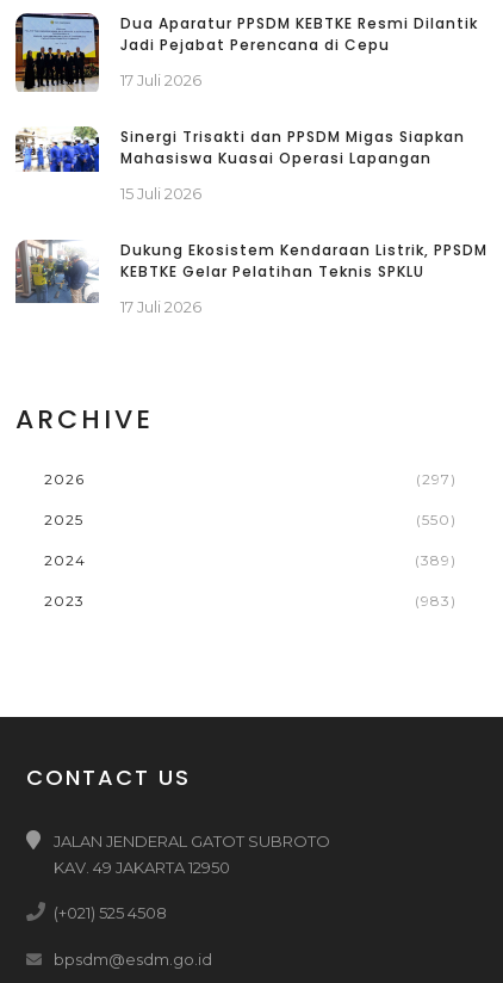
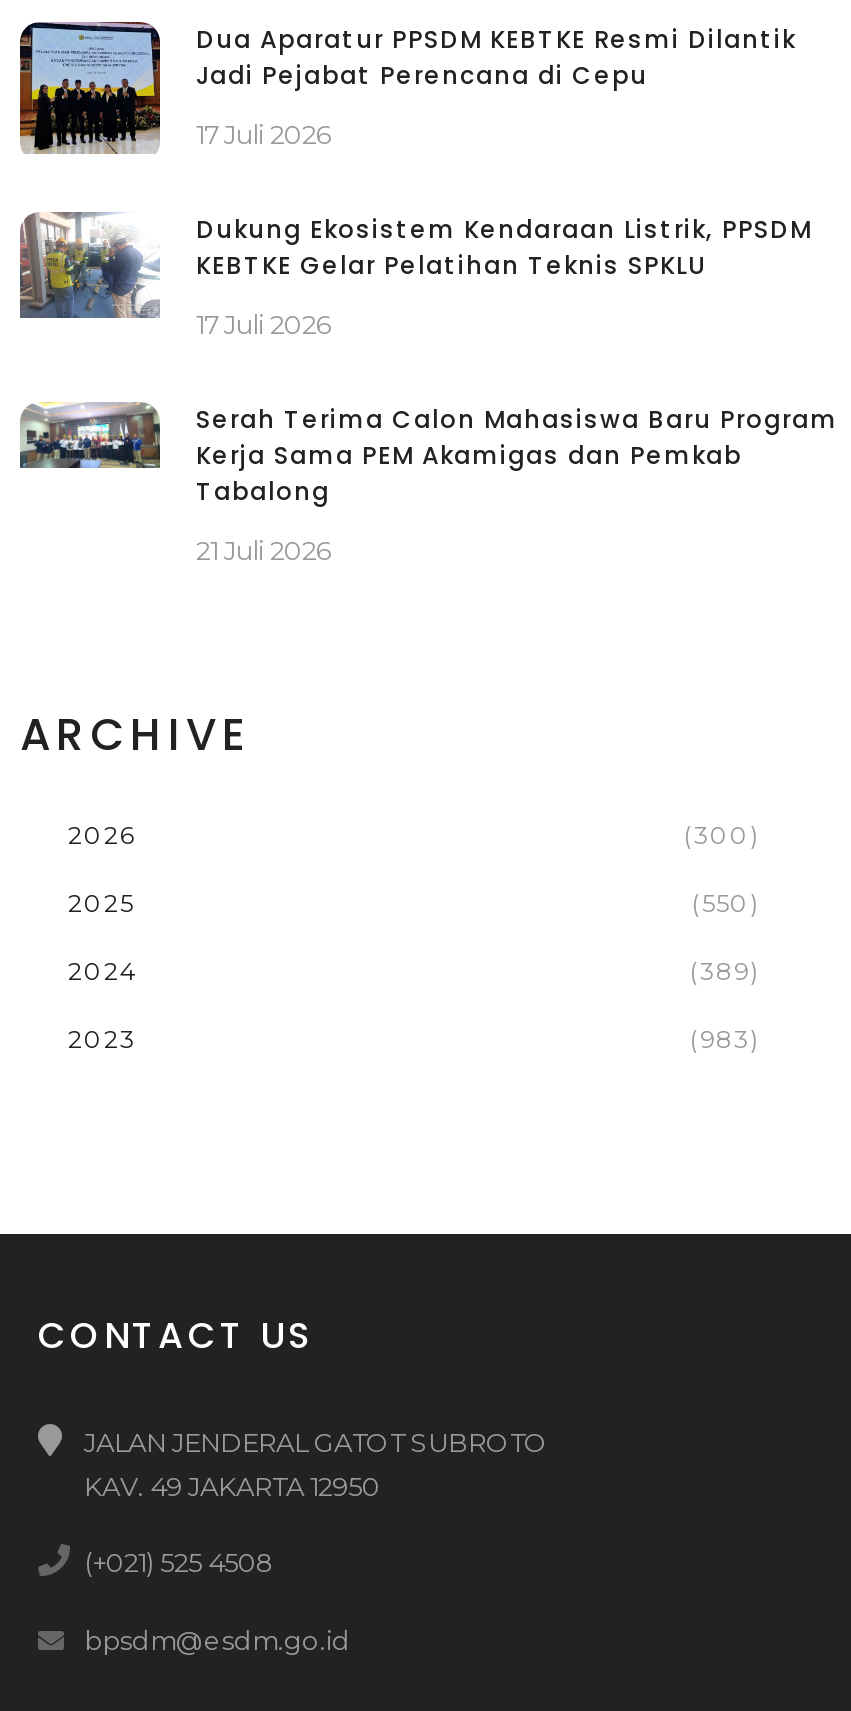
- [image]
- Sinergi Trisakti dan PPSDM Migas Siapkan
- Mahasiswa Kuasai Operasi Lapangan
- 15 Juli 2026

moved up: [image] | Dukung Ekosistem Kendaraan Listrik, PPSDM | KEBTKE Gelar Pelatihan Teknis SPKLU | 17 Juli 2026

+ [image]
+ Serah Terima Calon Mahasiswa Baru Program
+ Kerja Sama PEM Akamigas dan Pemkab
+ Tabalong
+ 21 Juli 2026

- (297)
+ (300)
